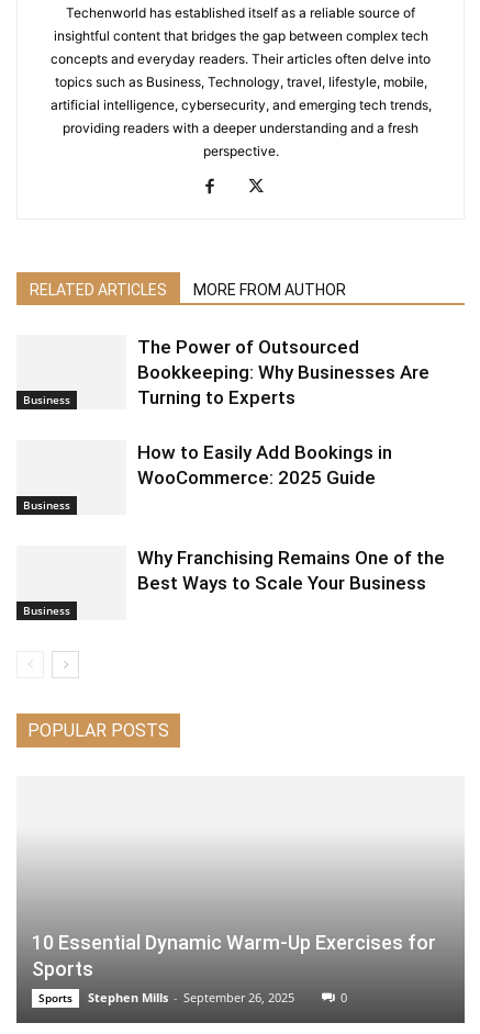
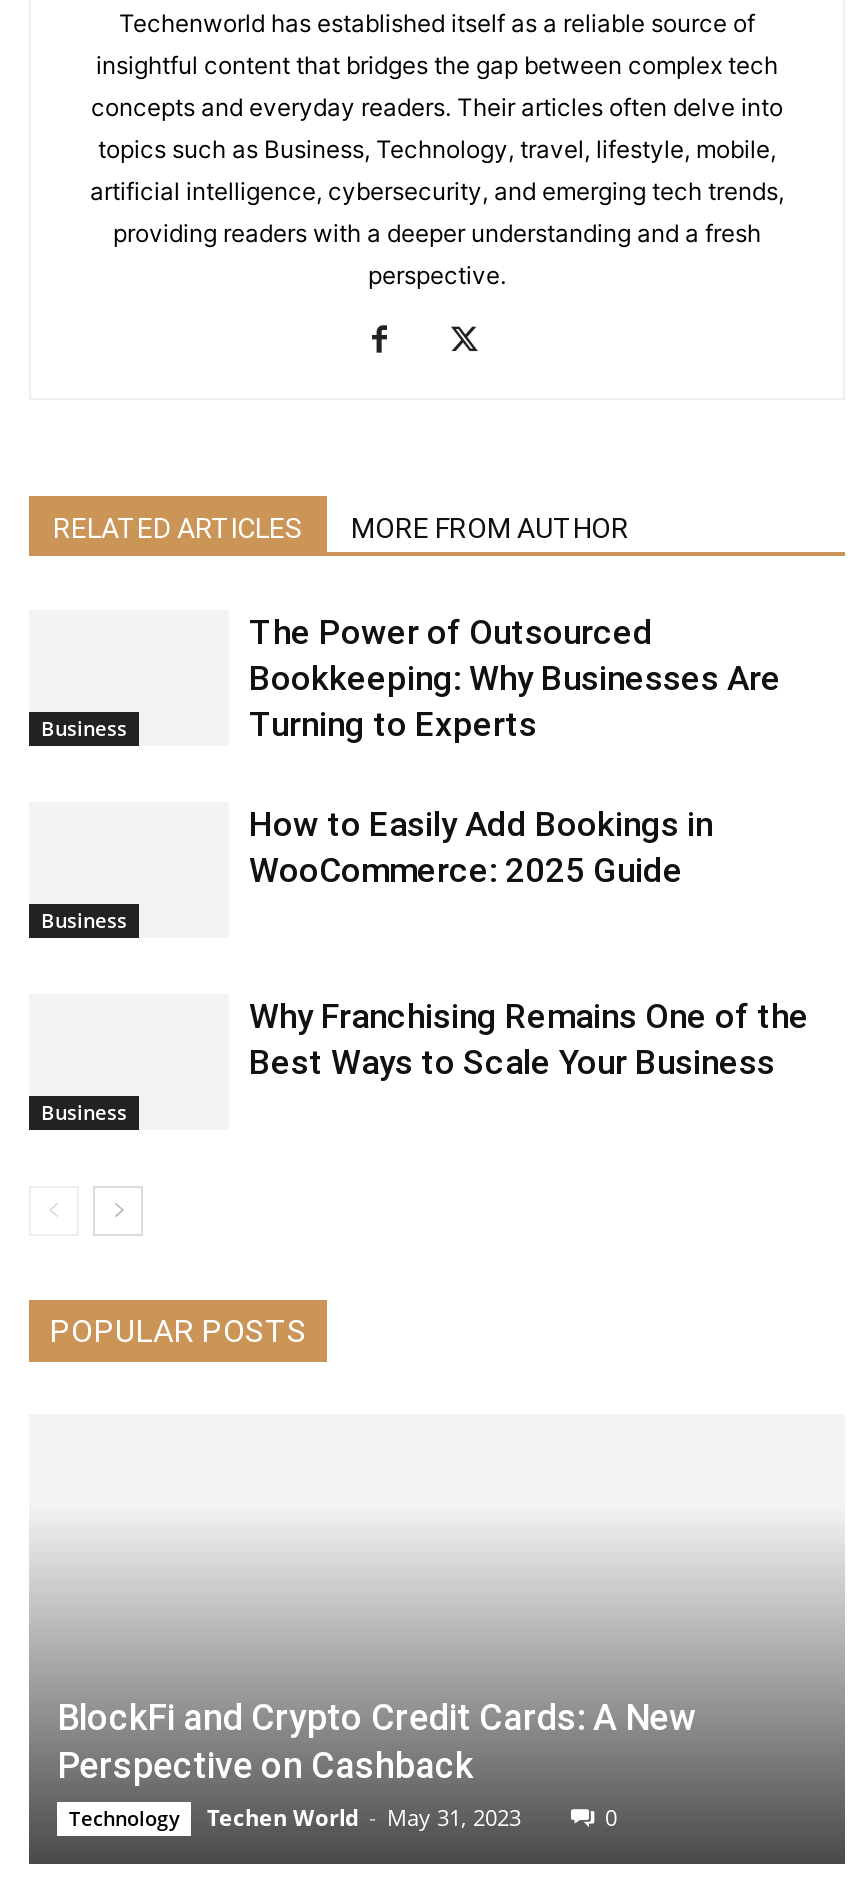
- 10 Essential Dynamic Warm-Up Exercises for
- Sports
- Sports
- Stephen Mills - September 26, 2025
+ BlockFi and Crypto Credit Cards: A New
+ Perspective on Cashback
+ Technology
+ Techen World - May 31, 2023
